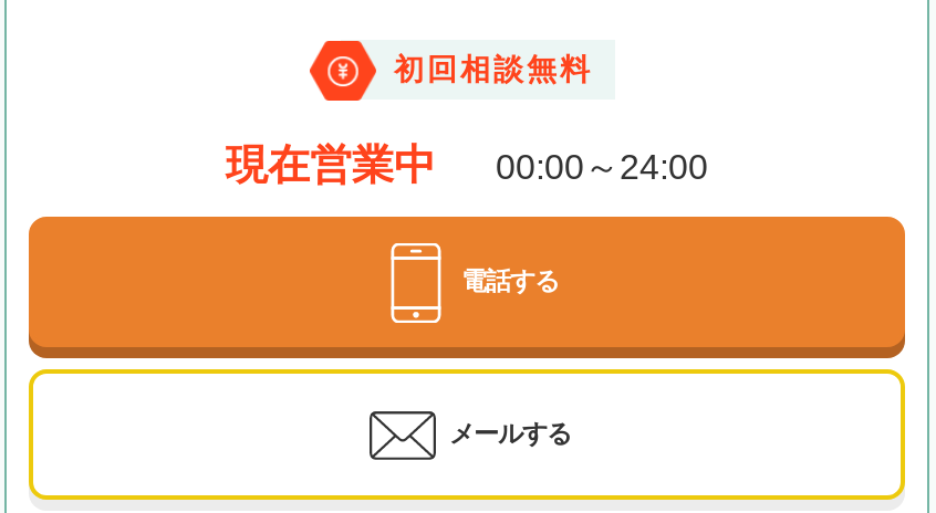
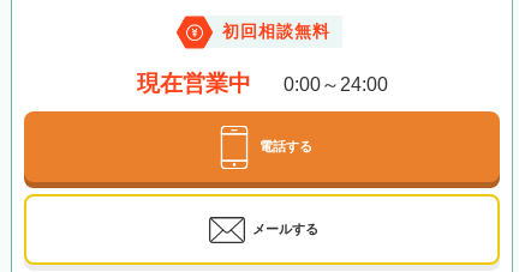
- 現在営業中 00:00～24:00
+ 現在営業中 0:00～24:00
